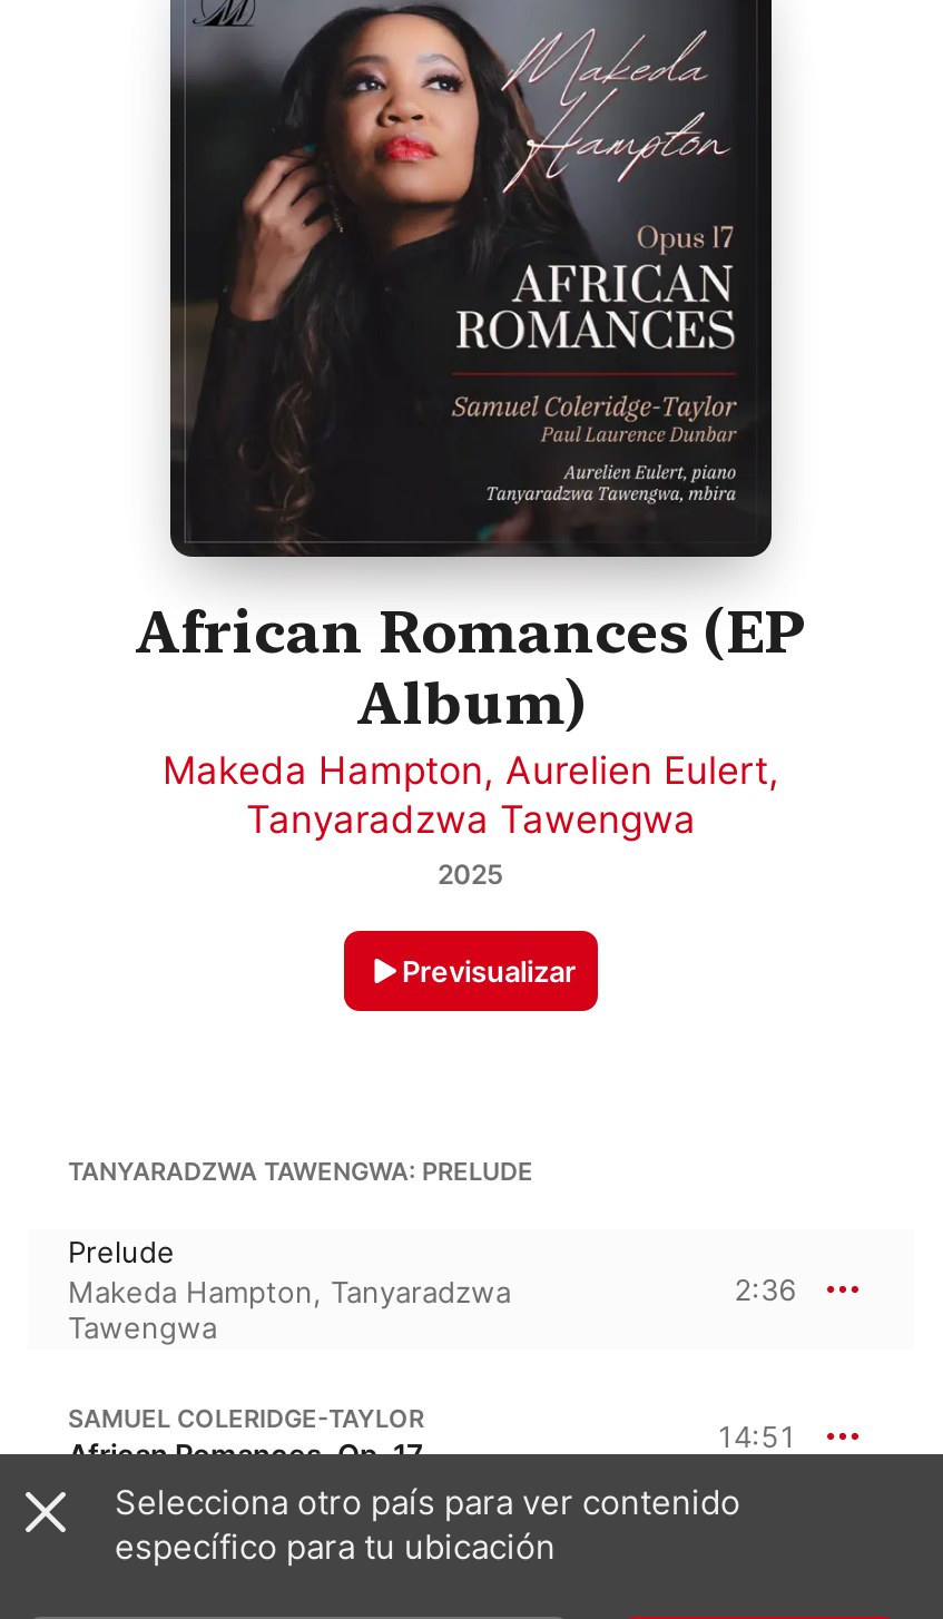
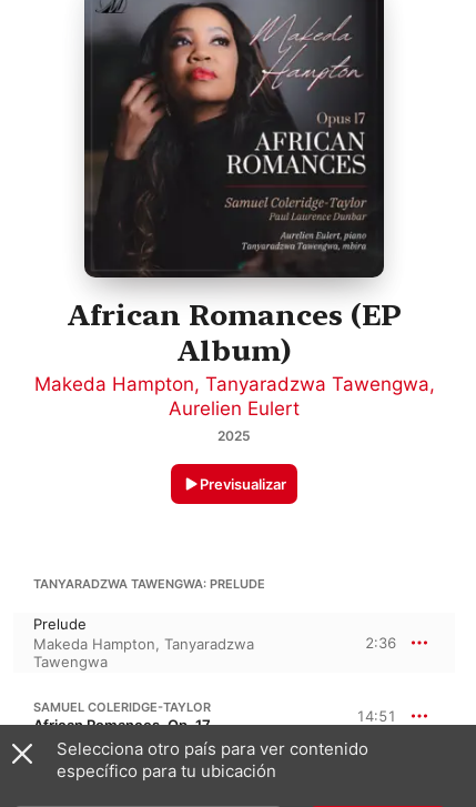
- Makeda Hampton, Aurelien Eulert,
- Tanyaradzwa Tawengwa
+ Makeda Hampton, Tanyaradzwa Tawengwa,
+ Aurelien Eulert
